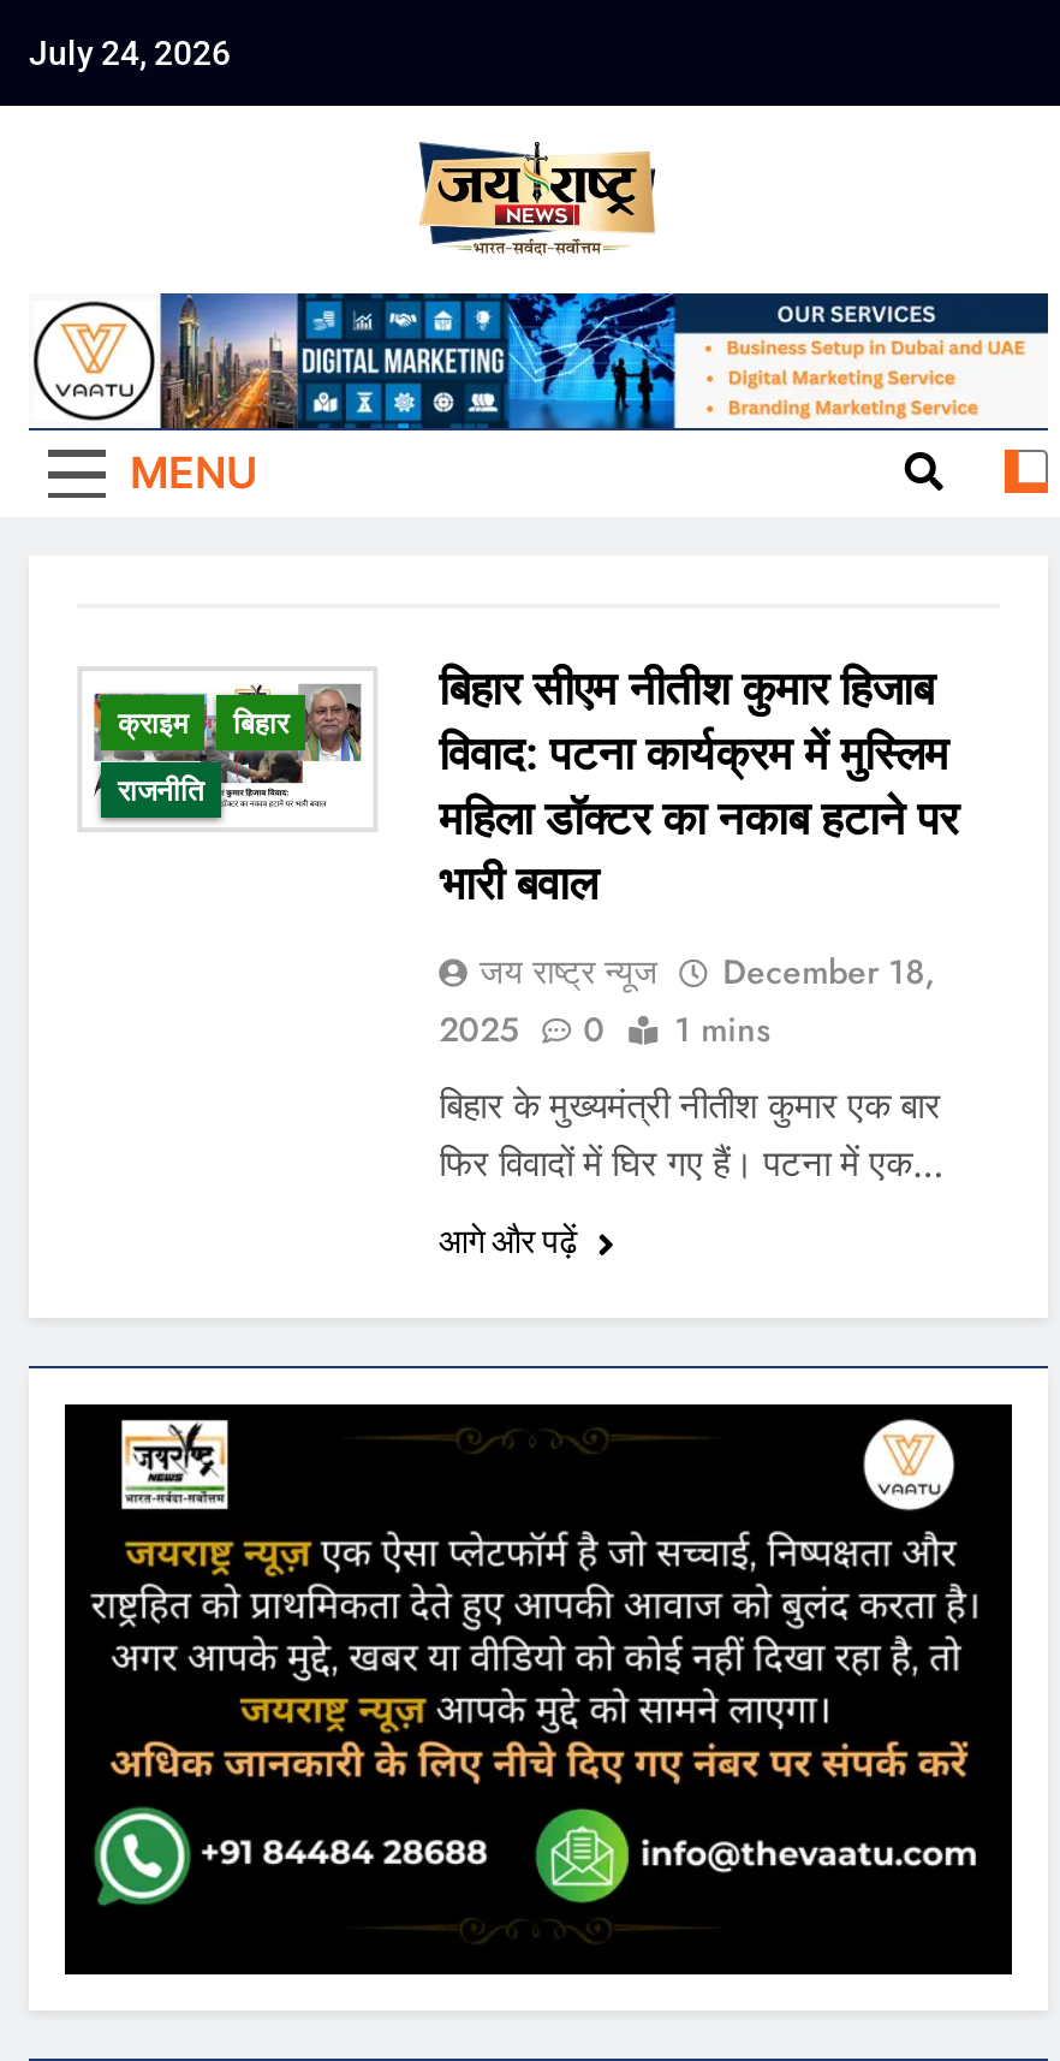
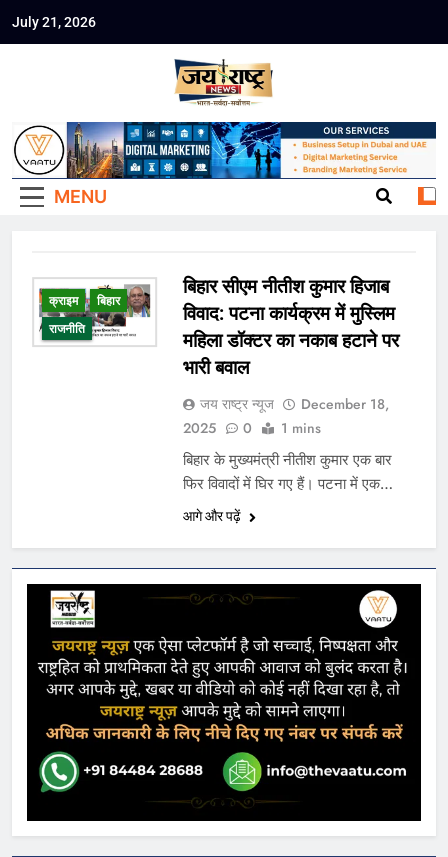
- July 24, 2026
+ July 21, 2026
